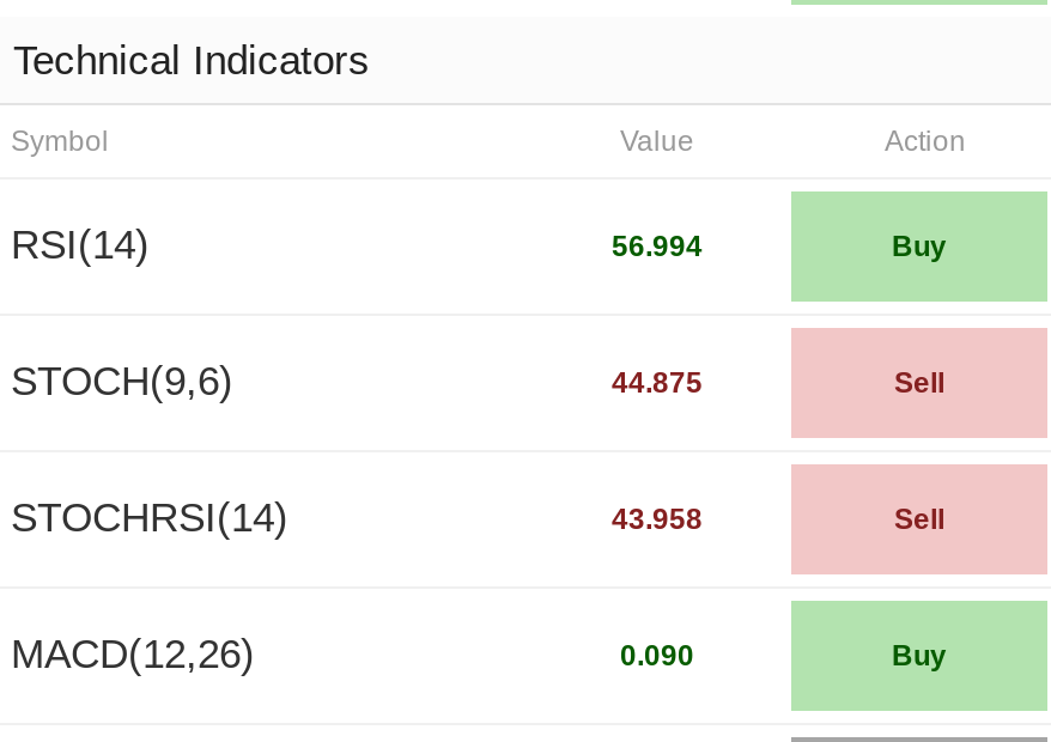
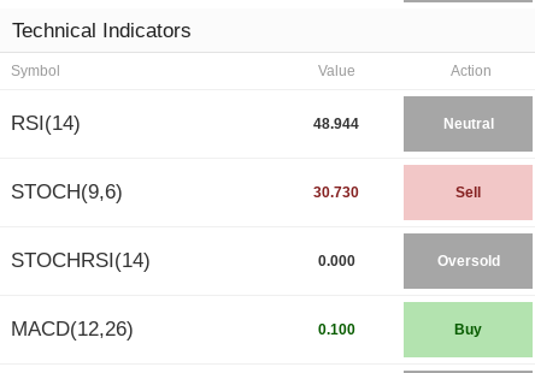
- 56.994
- Buy
+ 48.944
+ Neutral

- 44.875
+ 30.730

- 43.958
- Sell
+ 0.000
+ Oversold

- 0.090
+ 0.100
